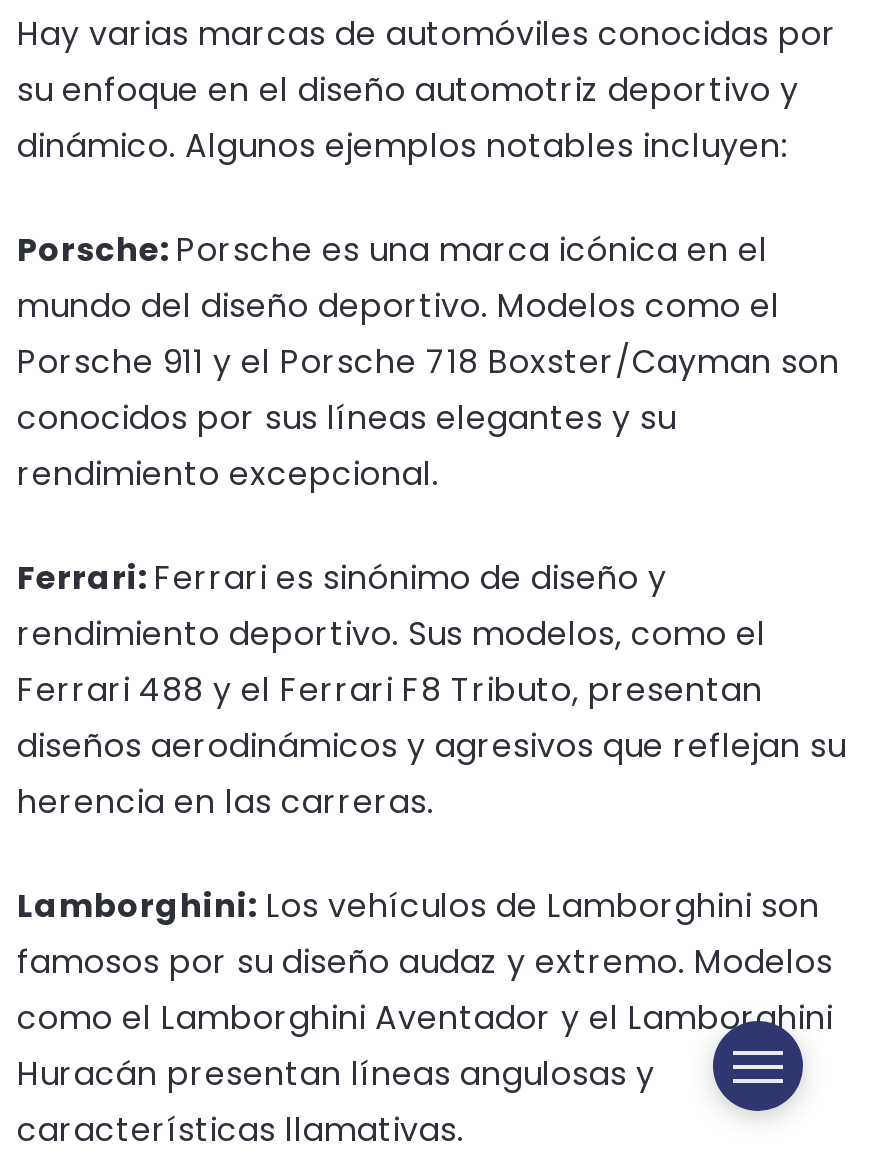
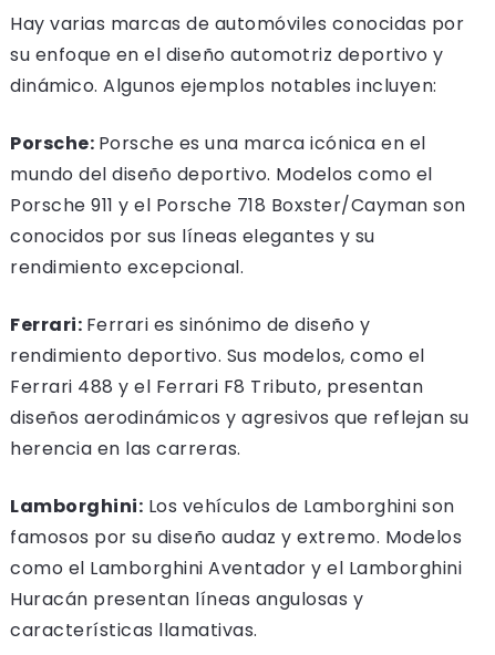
- [image]
